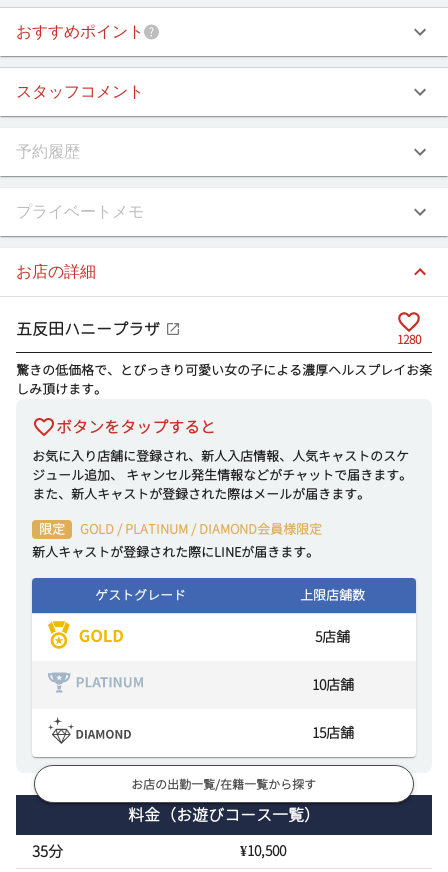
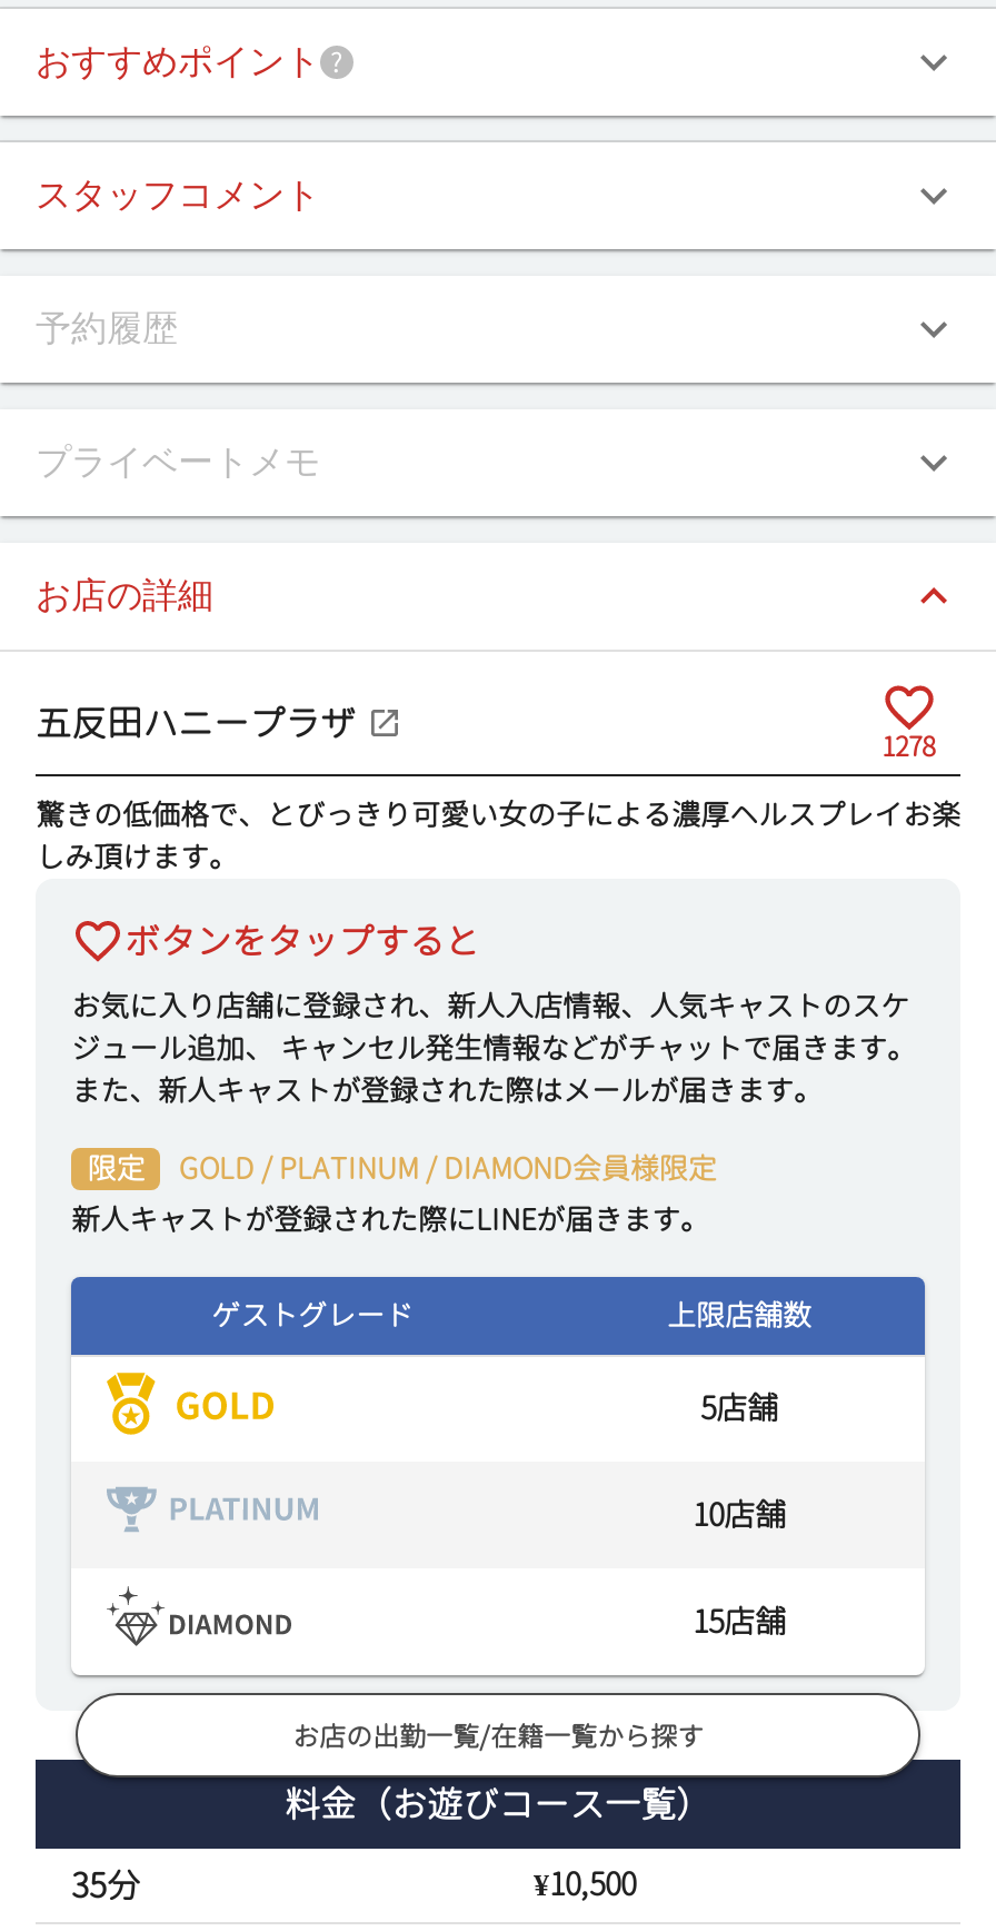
- 1280
+ 1278
